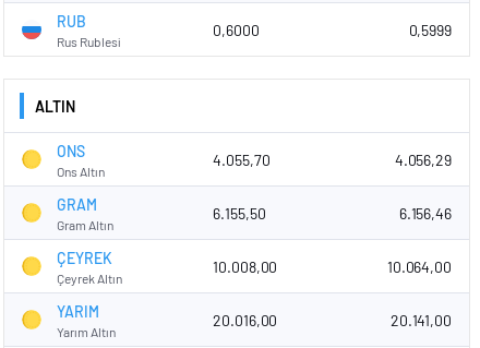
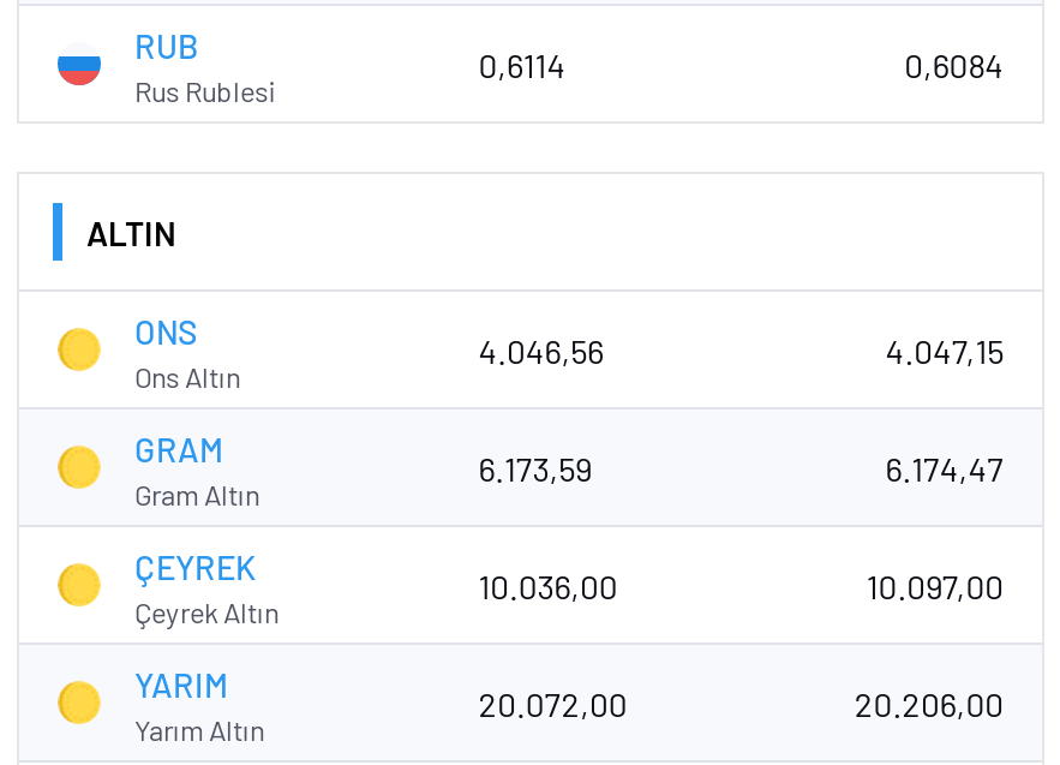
- 0,6000
+ 0,6114

- 0,5999
+ 0,6084

- 4.055,70
+ 4.046,56

- 4.056,29
+ 4.047,15

- 6.155,50
+ 6.173,59

- 6.156,46
+ 6.174,47

- 10.008,00
+ 10.036,00

- 10.064,00
+ 10.097,00

- 20.016,00
+ 20.072,00

- 20.141,00
+ 20.206,00
